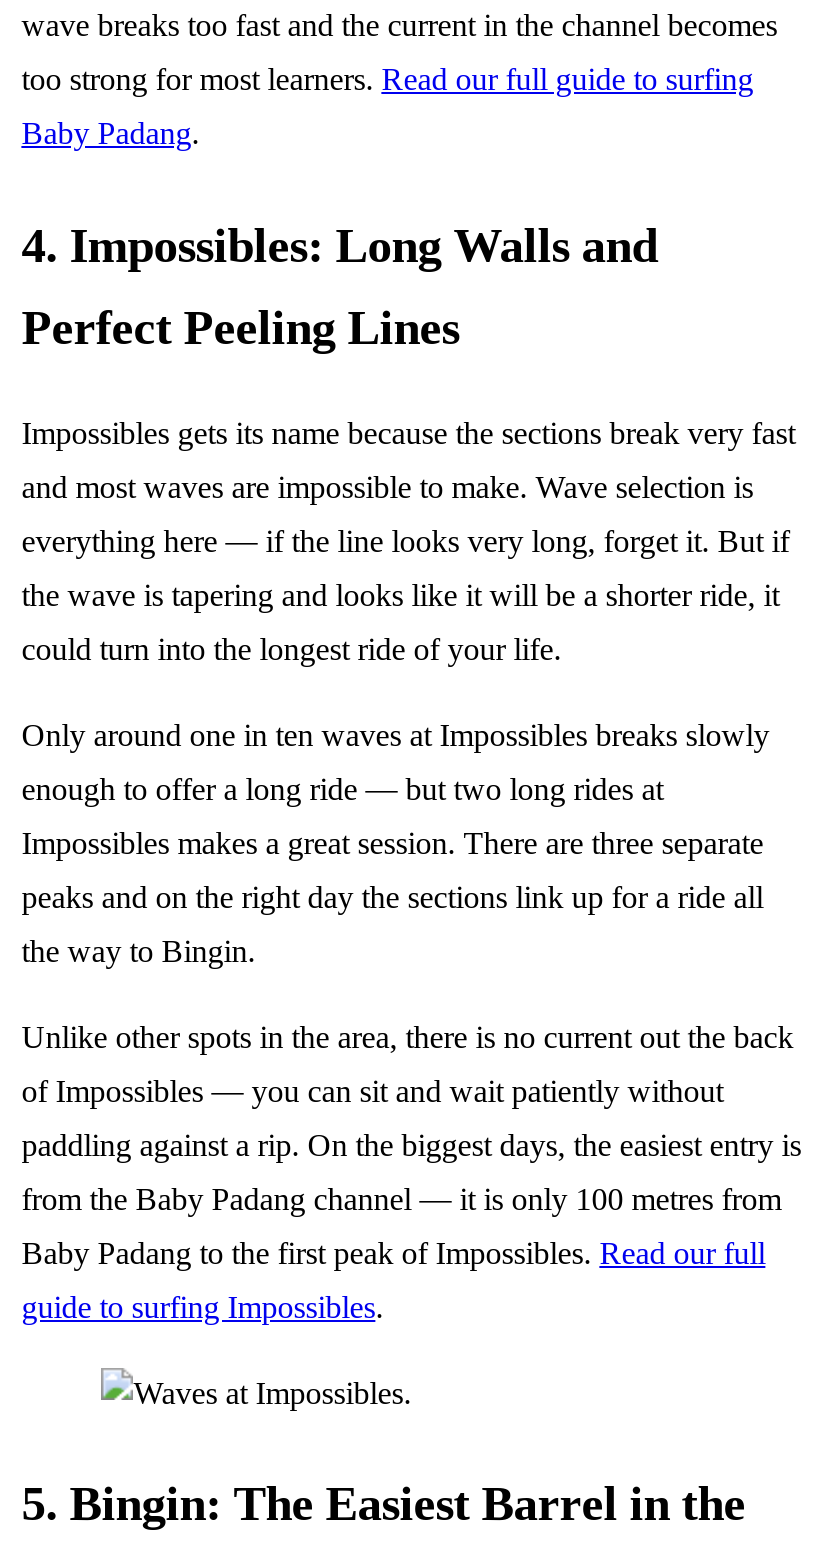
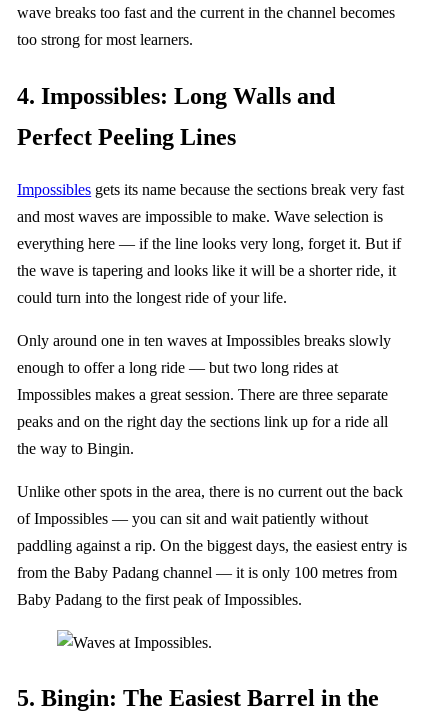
- too strong for most learners. Read our full guide to surfing
- Baby Padang.
+ too strong for most learners.

- Baby Padang to the first peak of Impossibles. Read our full
- guide to surfing Impossibles.
+ Baby Padang to the first peak of Impossibles.
